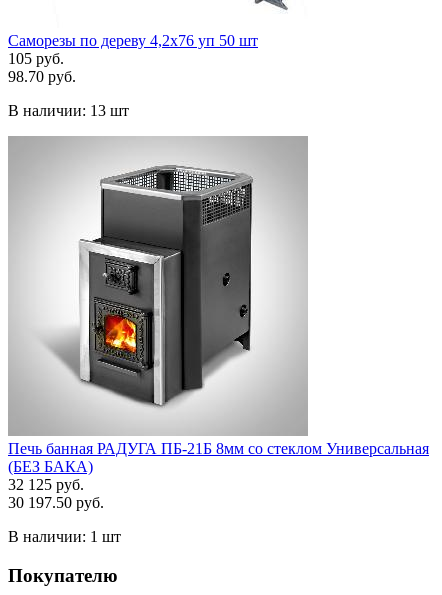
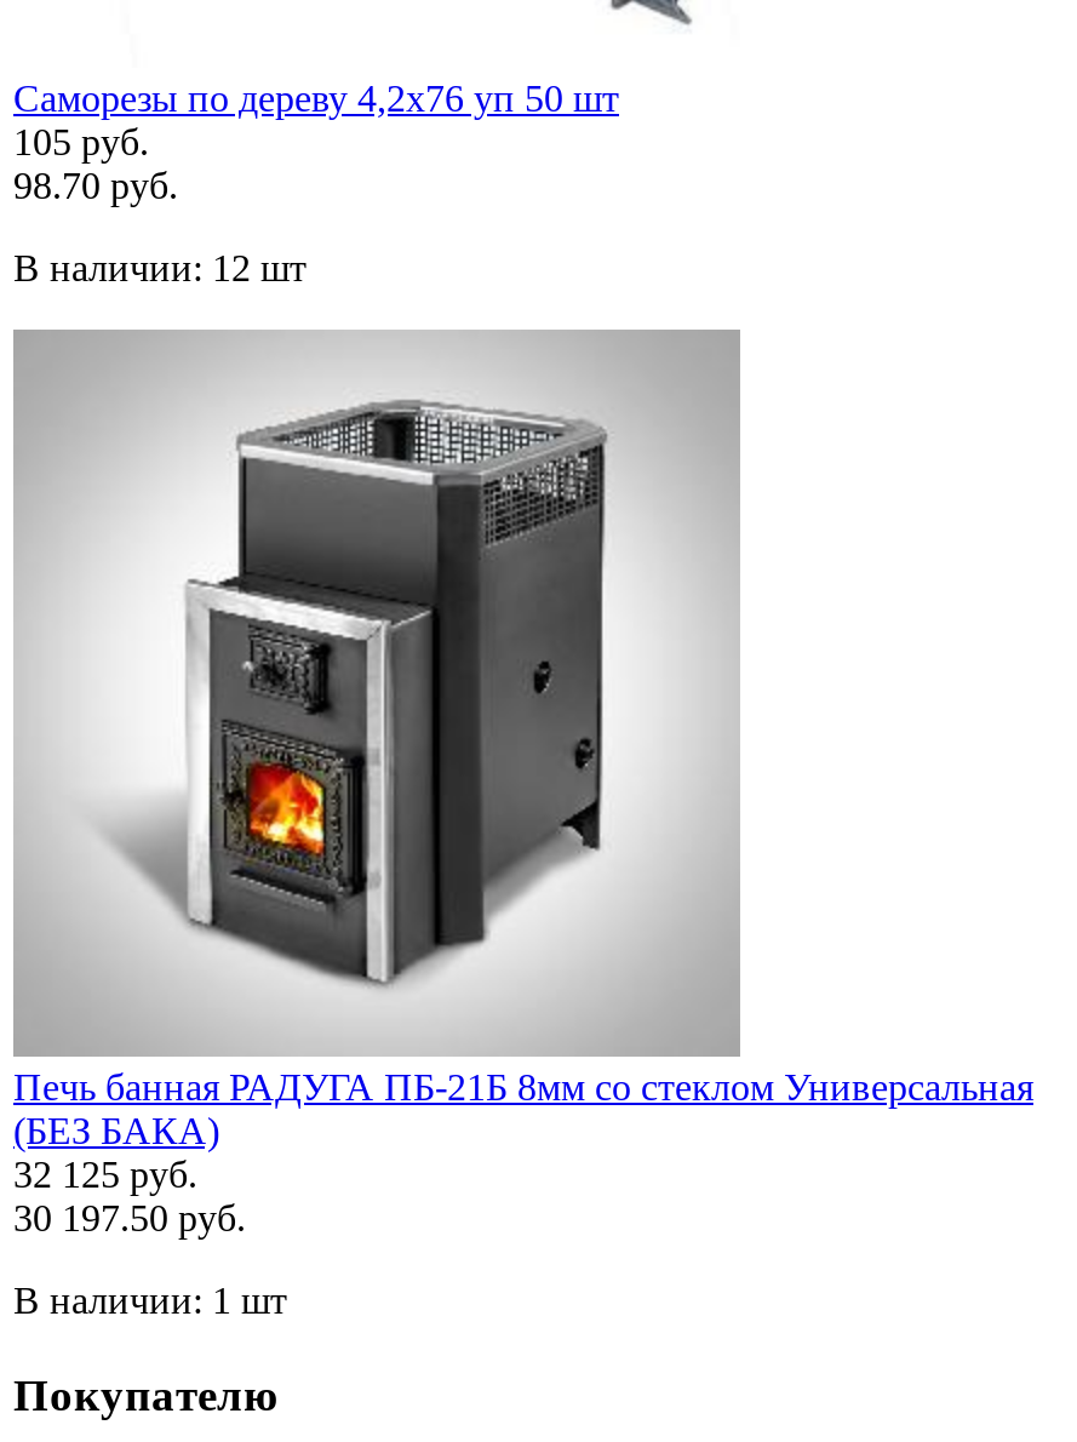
- В наличии: 13 шт
+ В наличии: 12 шт
